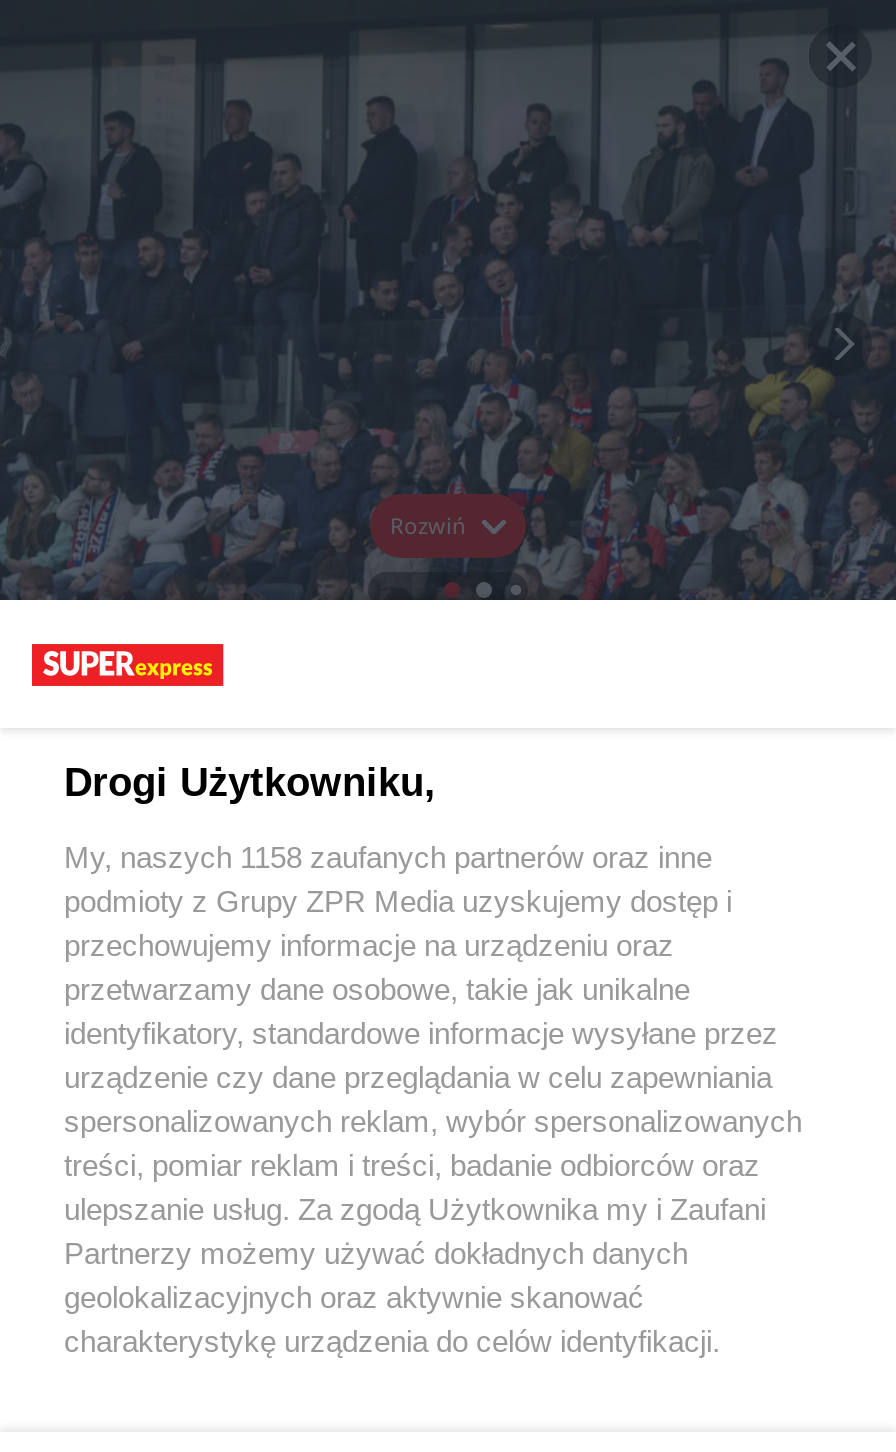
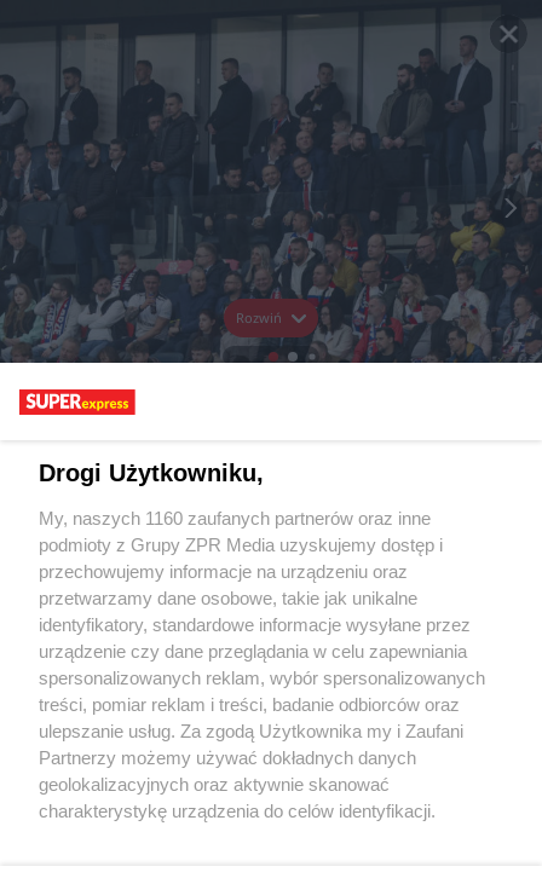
- My, naszych 1158 zaufanych partnerów oraz inne
+ My, naszych 1160 zaufanych partnerów oraz inne
